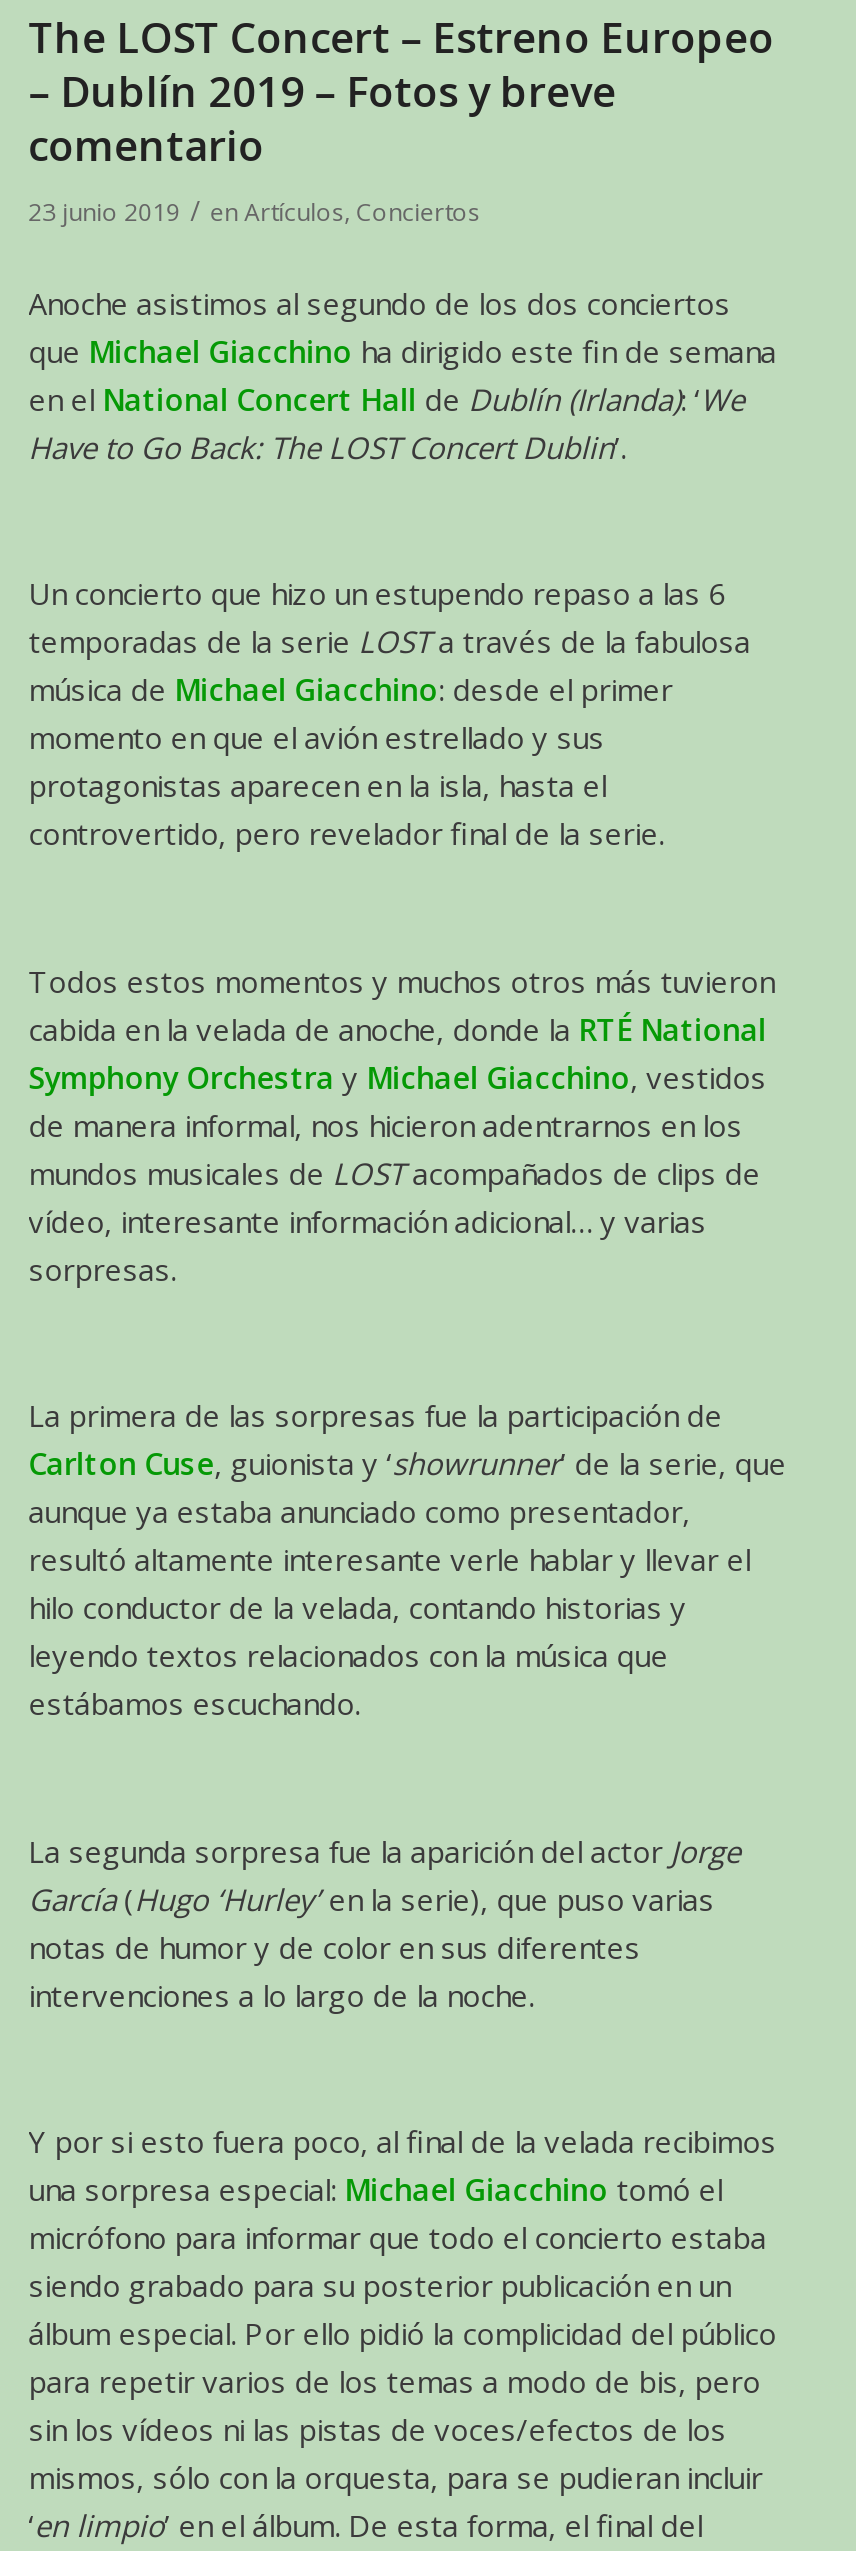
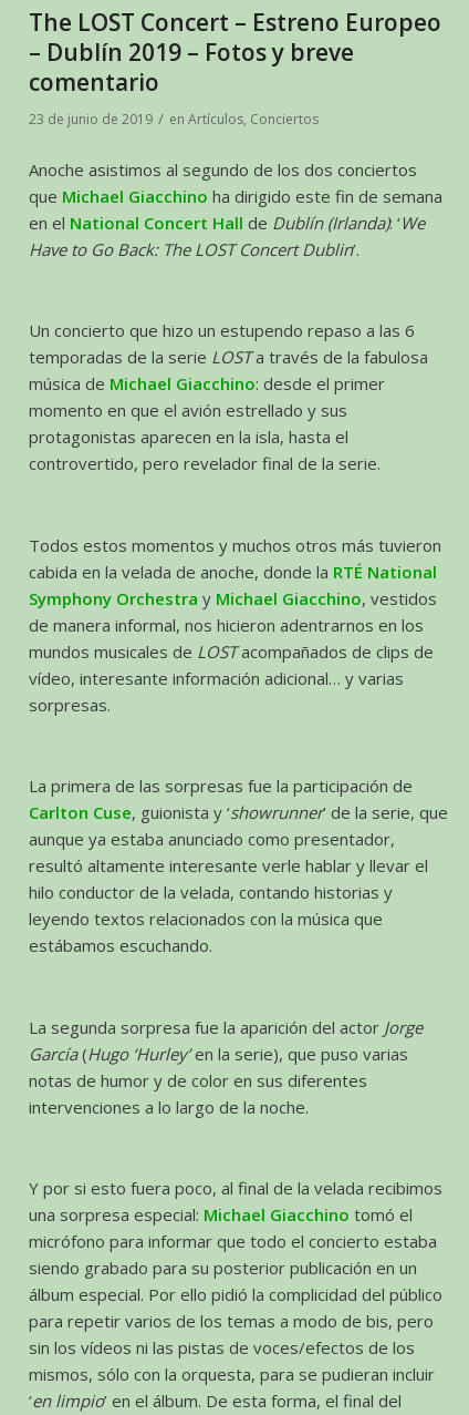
- 23 junio 2019 / en Artículos, Conciertos
+ 23 de junio de 2019 / en Artículos, Conciertos
